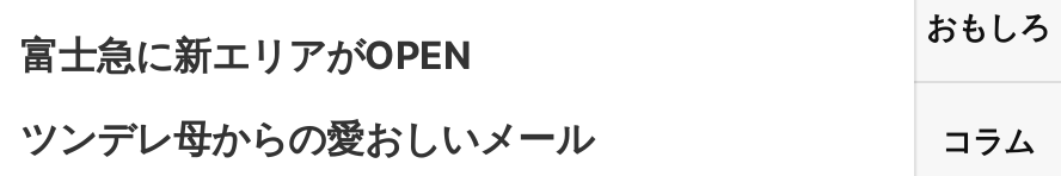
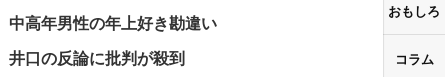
- 富士急に新エリアがOPEN
+ 中高年男性の年上好き勘違い

- ツンデレ母からの愛おしいメール
+ 井口の反論に批判が殺到
